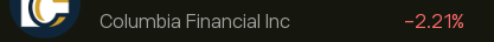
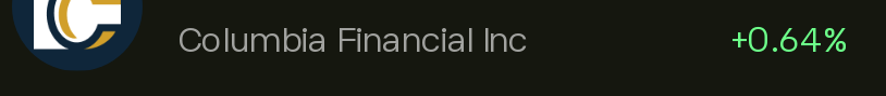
- -2.21%
+ +0.64%
